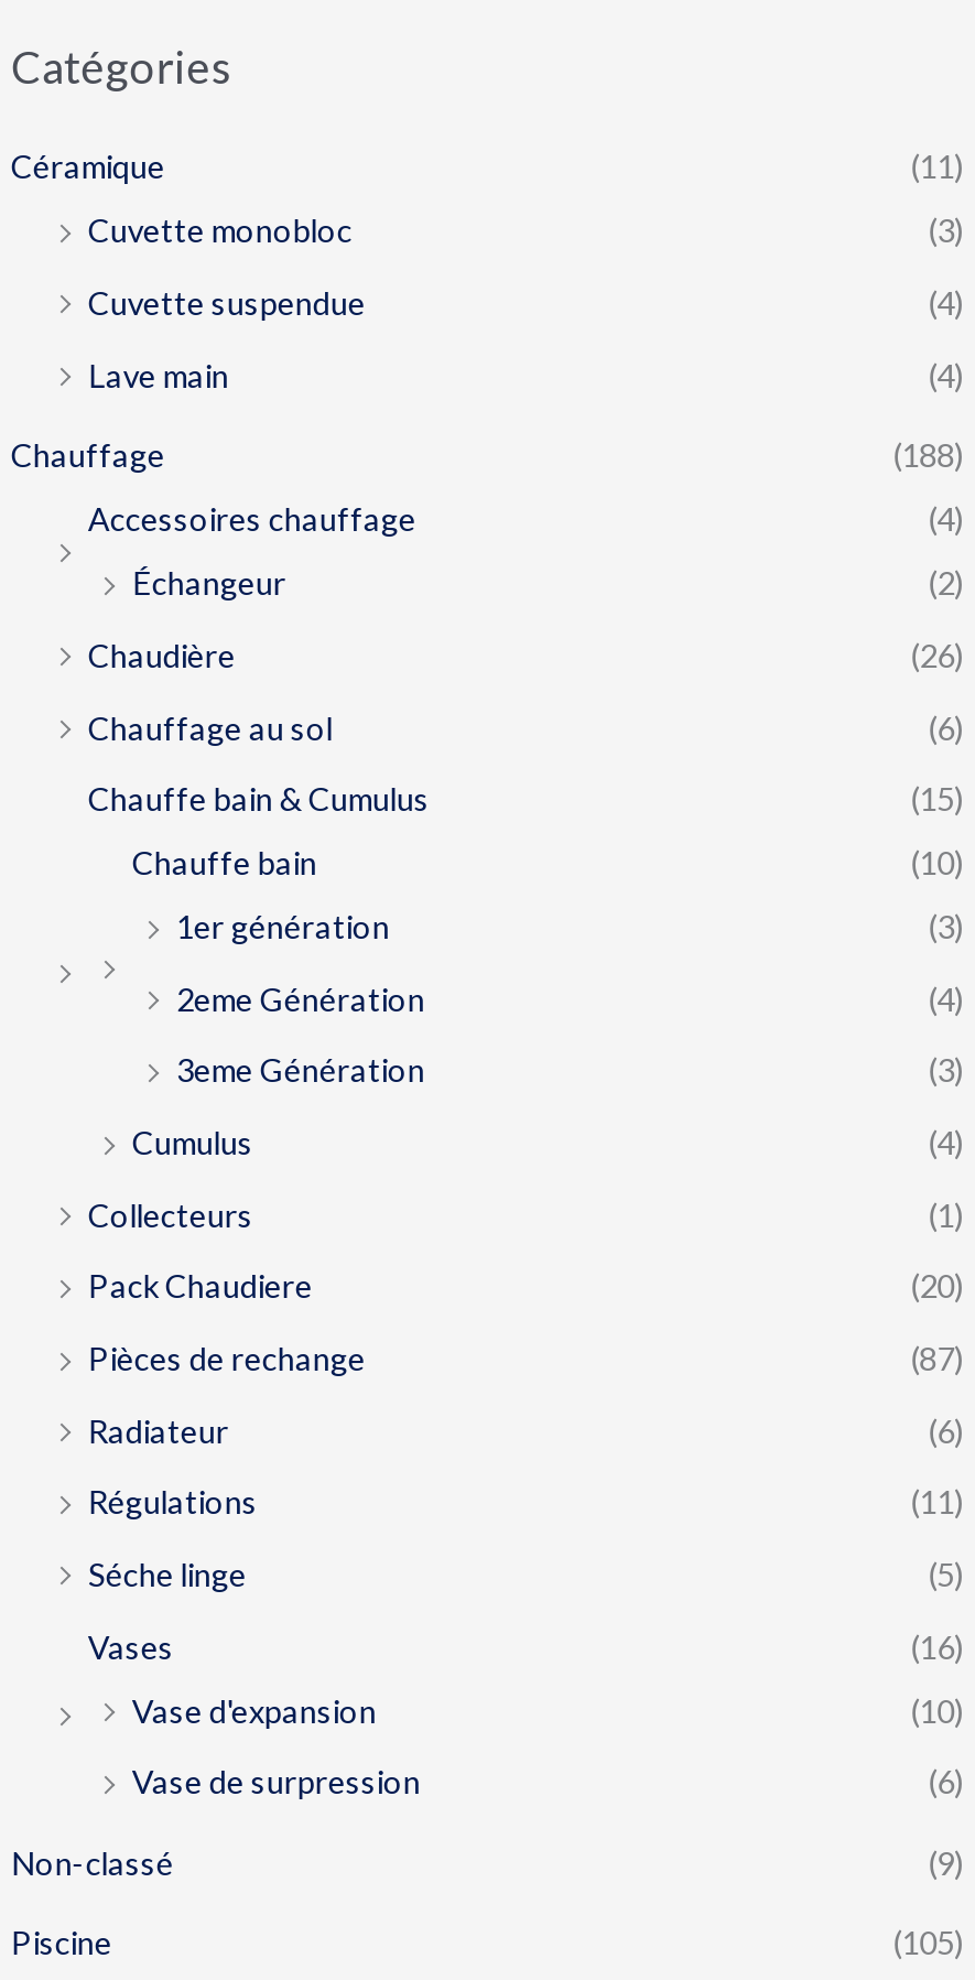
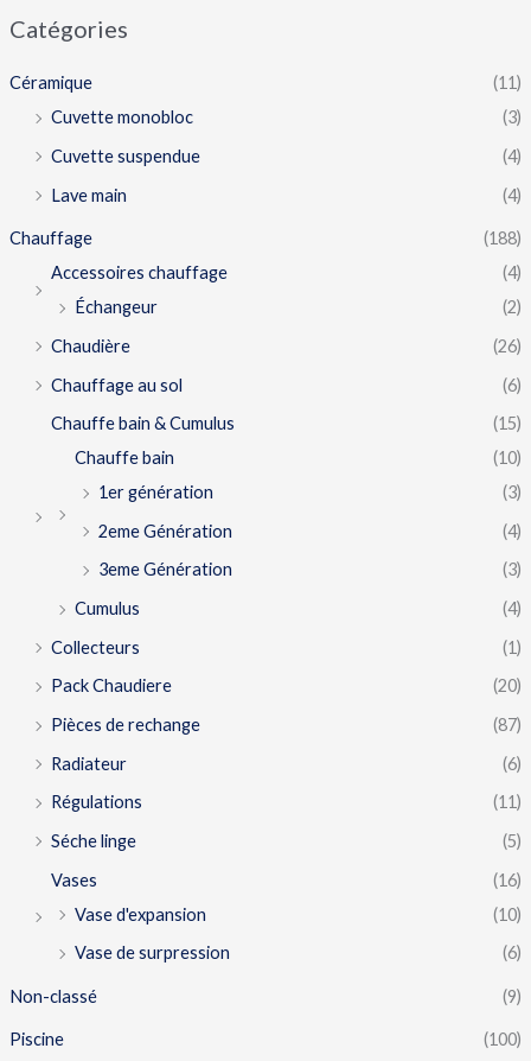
- (105)
+ (100)
